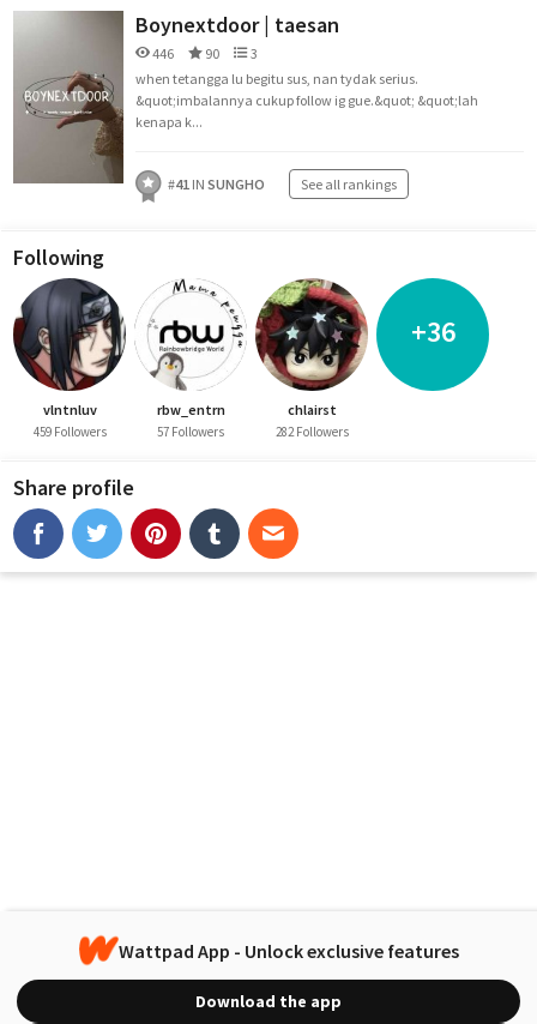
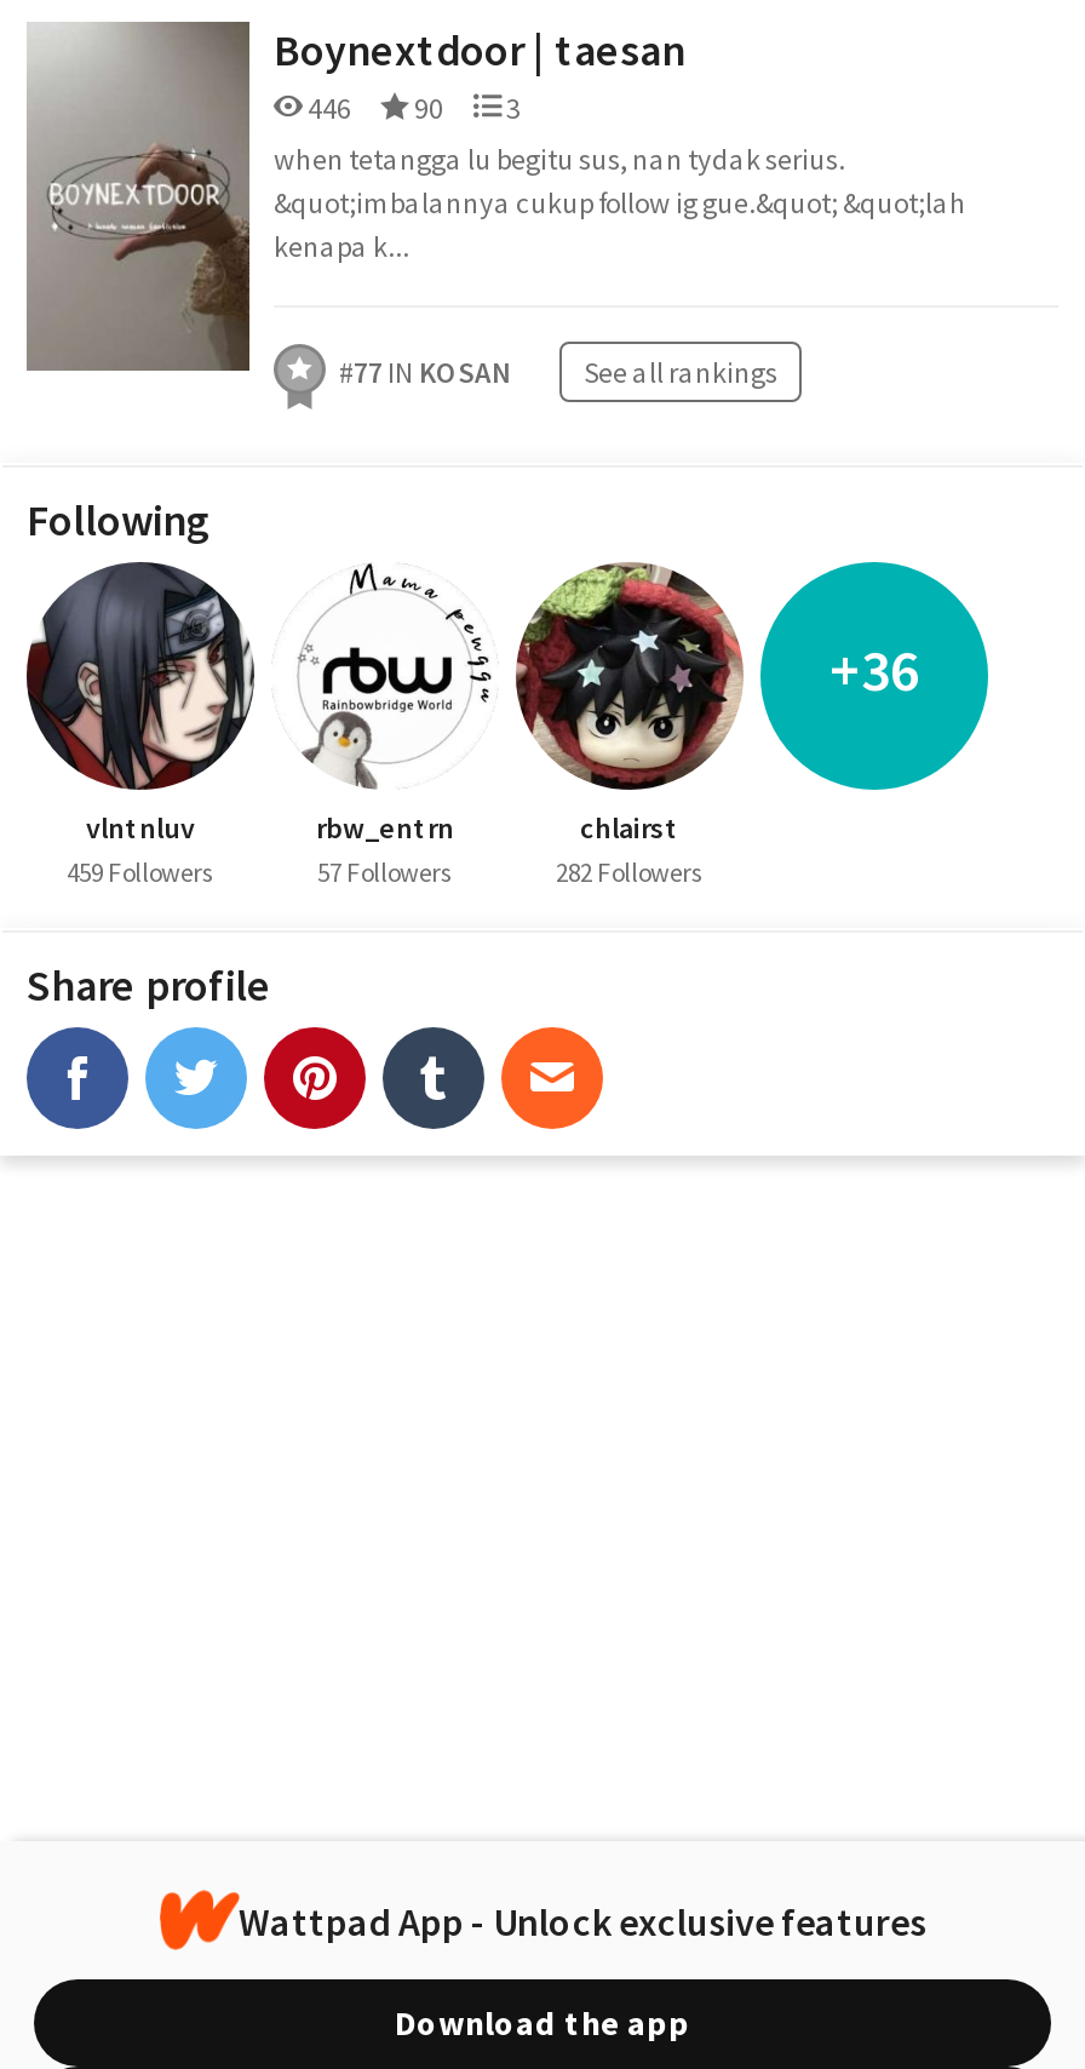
- #41 IN SUNGHO See all rankings
+ #77 IN KOSAN See all rankings
